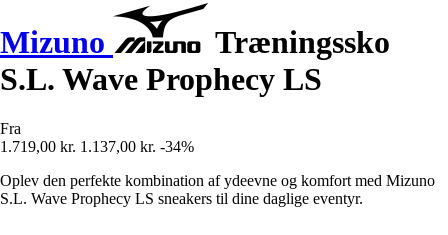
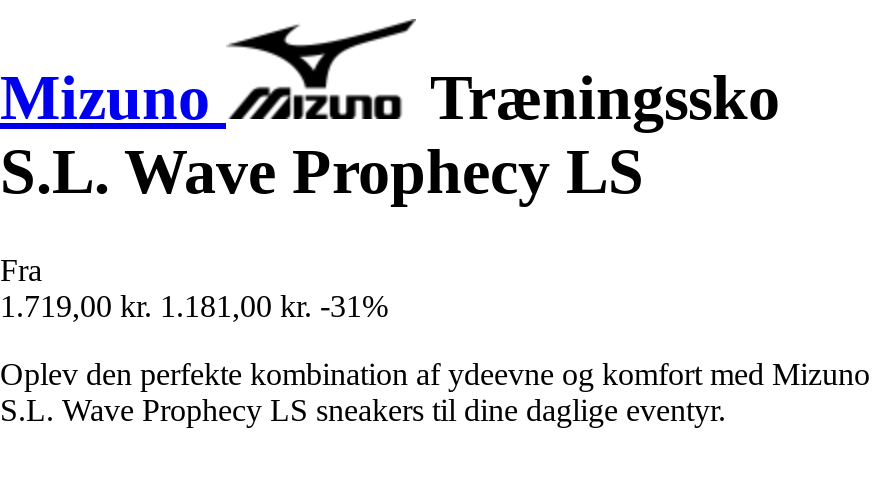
- 1.719,00 kr. 1.137,00 kr. -34%
+ 1.719,00 kr. 1.181,00 kr. -31%
